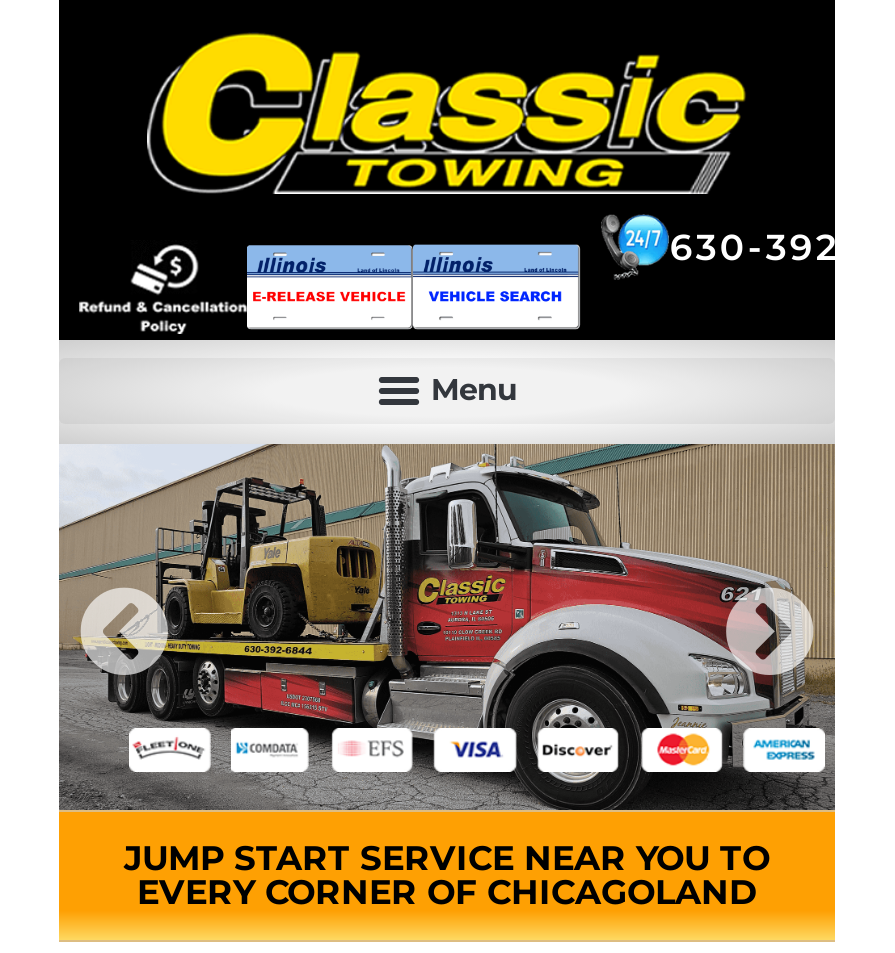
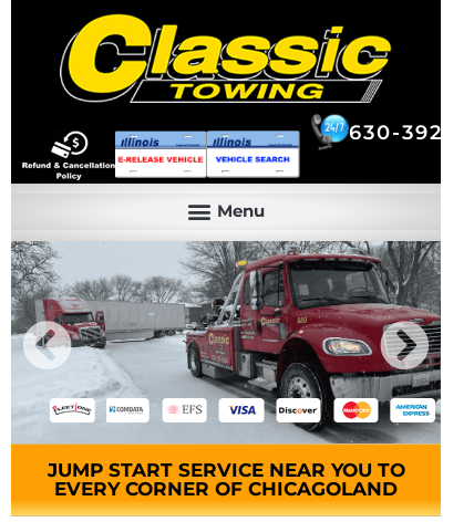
- [image]
+ [image]
